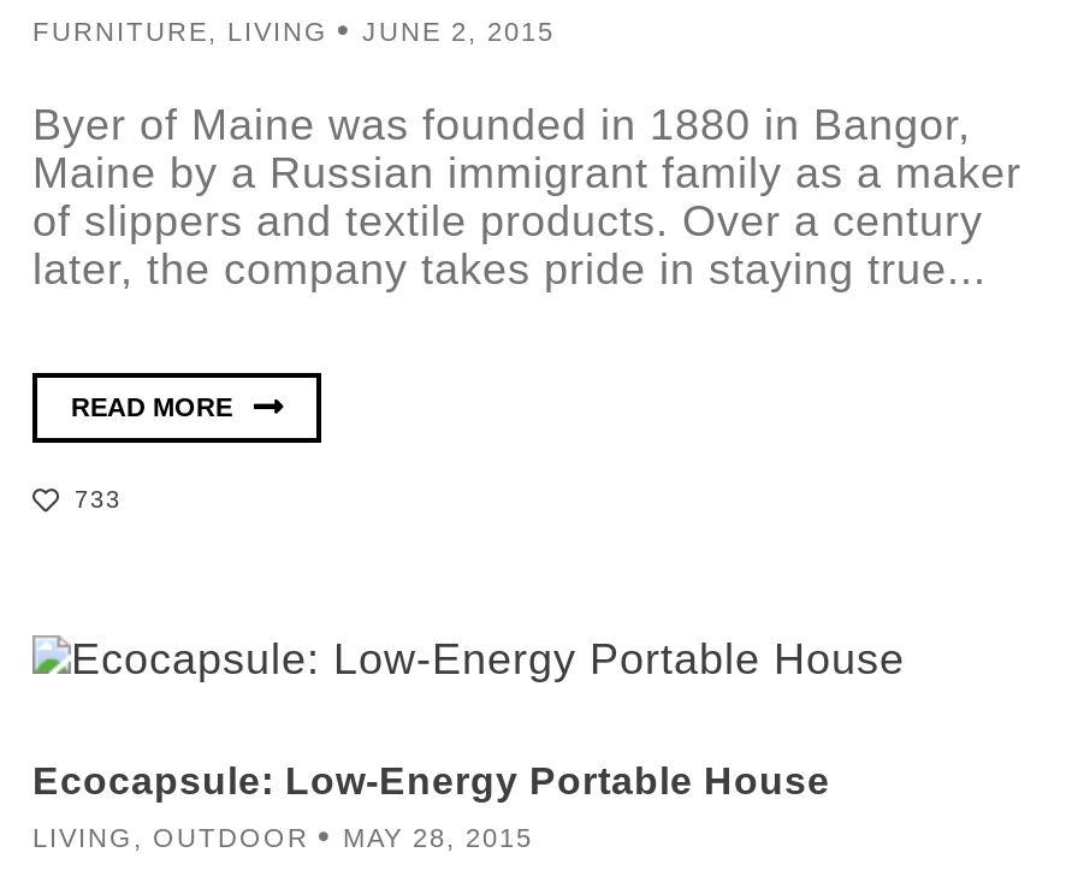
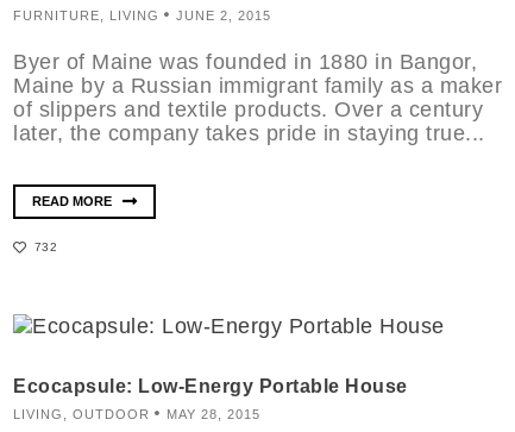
- 733
+ 732
